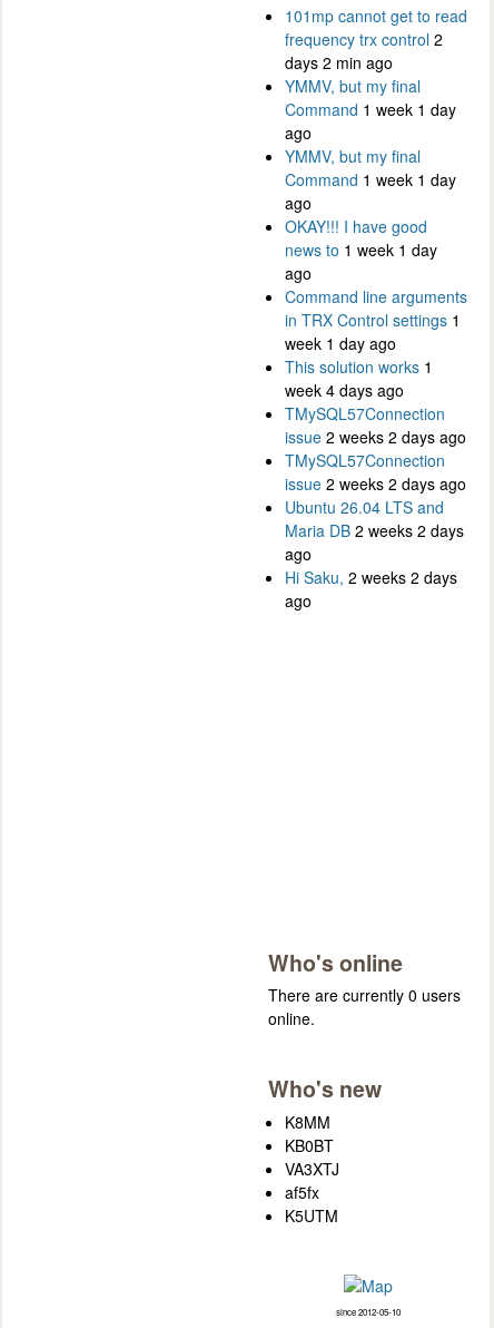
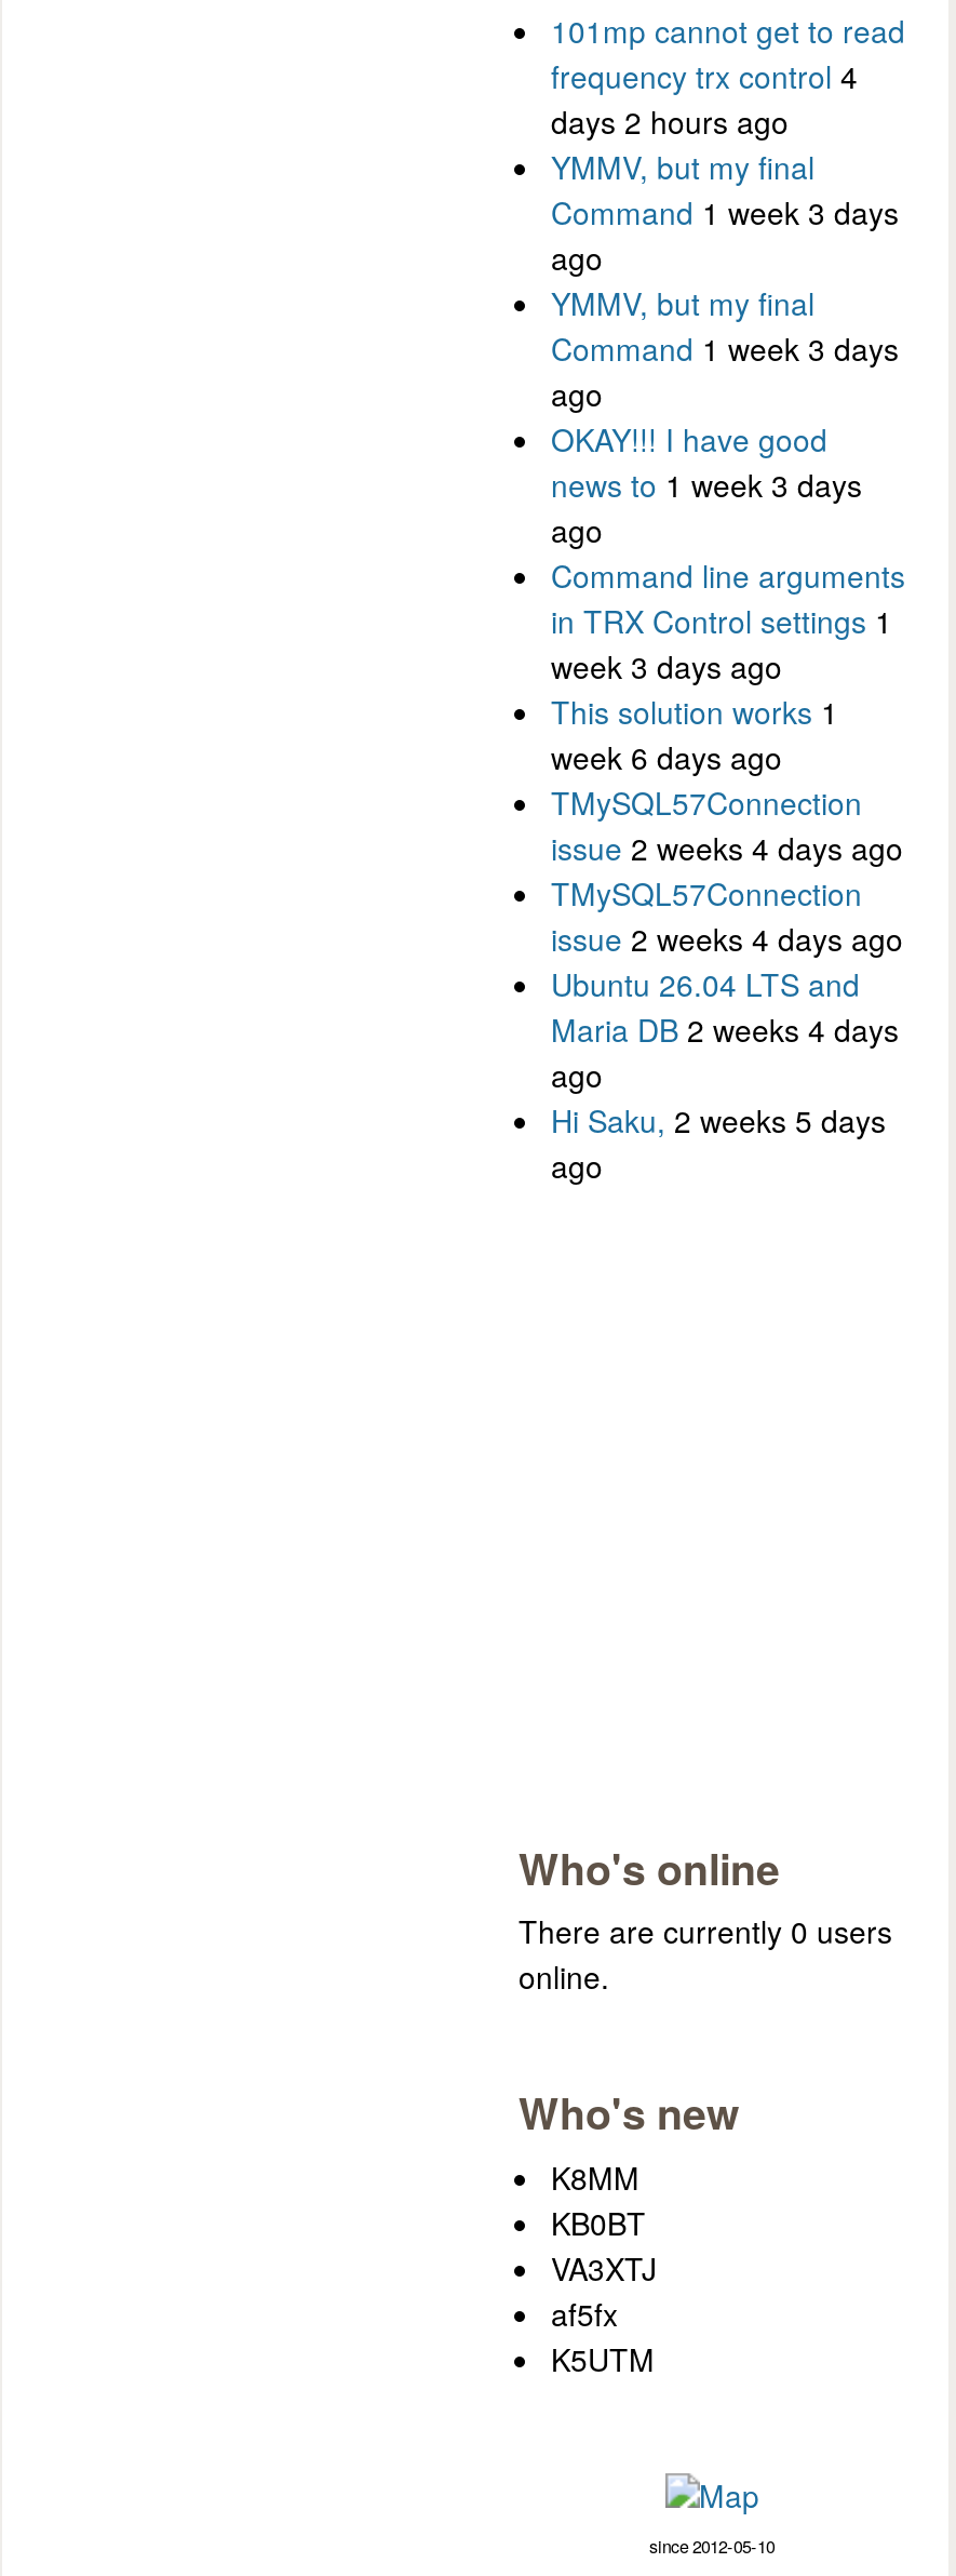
- frequency trx control 2
+ frequency trx control 4

- days 2 min ago
+ days 2 hours ago

- Command 1 week 1 day
+ Command 1 week 3 days

- Command 1 week 1 day
+ Command 1 week 3 days

- news to 1 week 1 day
+ news to 1 week 3 days

- week 1 day ago
+ week 3 days ago

- week 4 days ago
+ week 6 days ago

- issue 2 weeks 2 days ago
+ issue 2 weeks 4 days ago

- issue 2 weeks 2 days ago
+ issue 2 weeks 4 days ago

- Maria DB 2 weeks 2 days
+ Maria DB 2 weeks 4 days

- Hi Saku, 2 weeks 2 days
+ Hi Saku, 2 weeks 5 days
